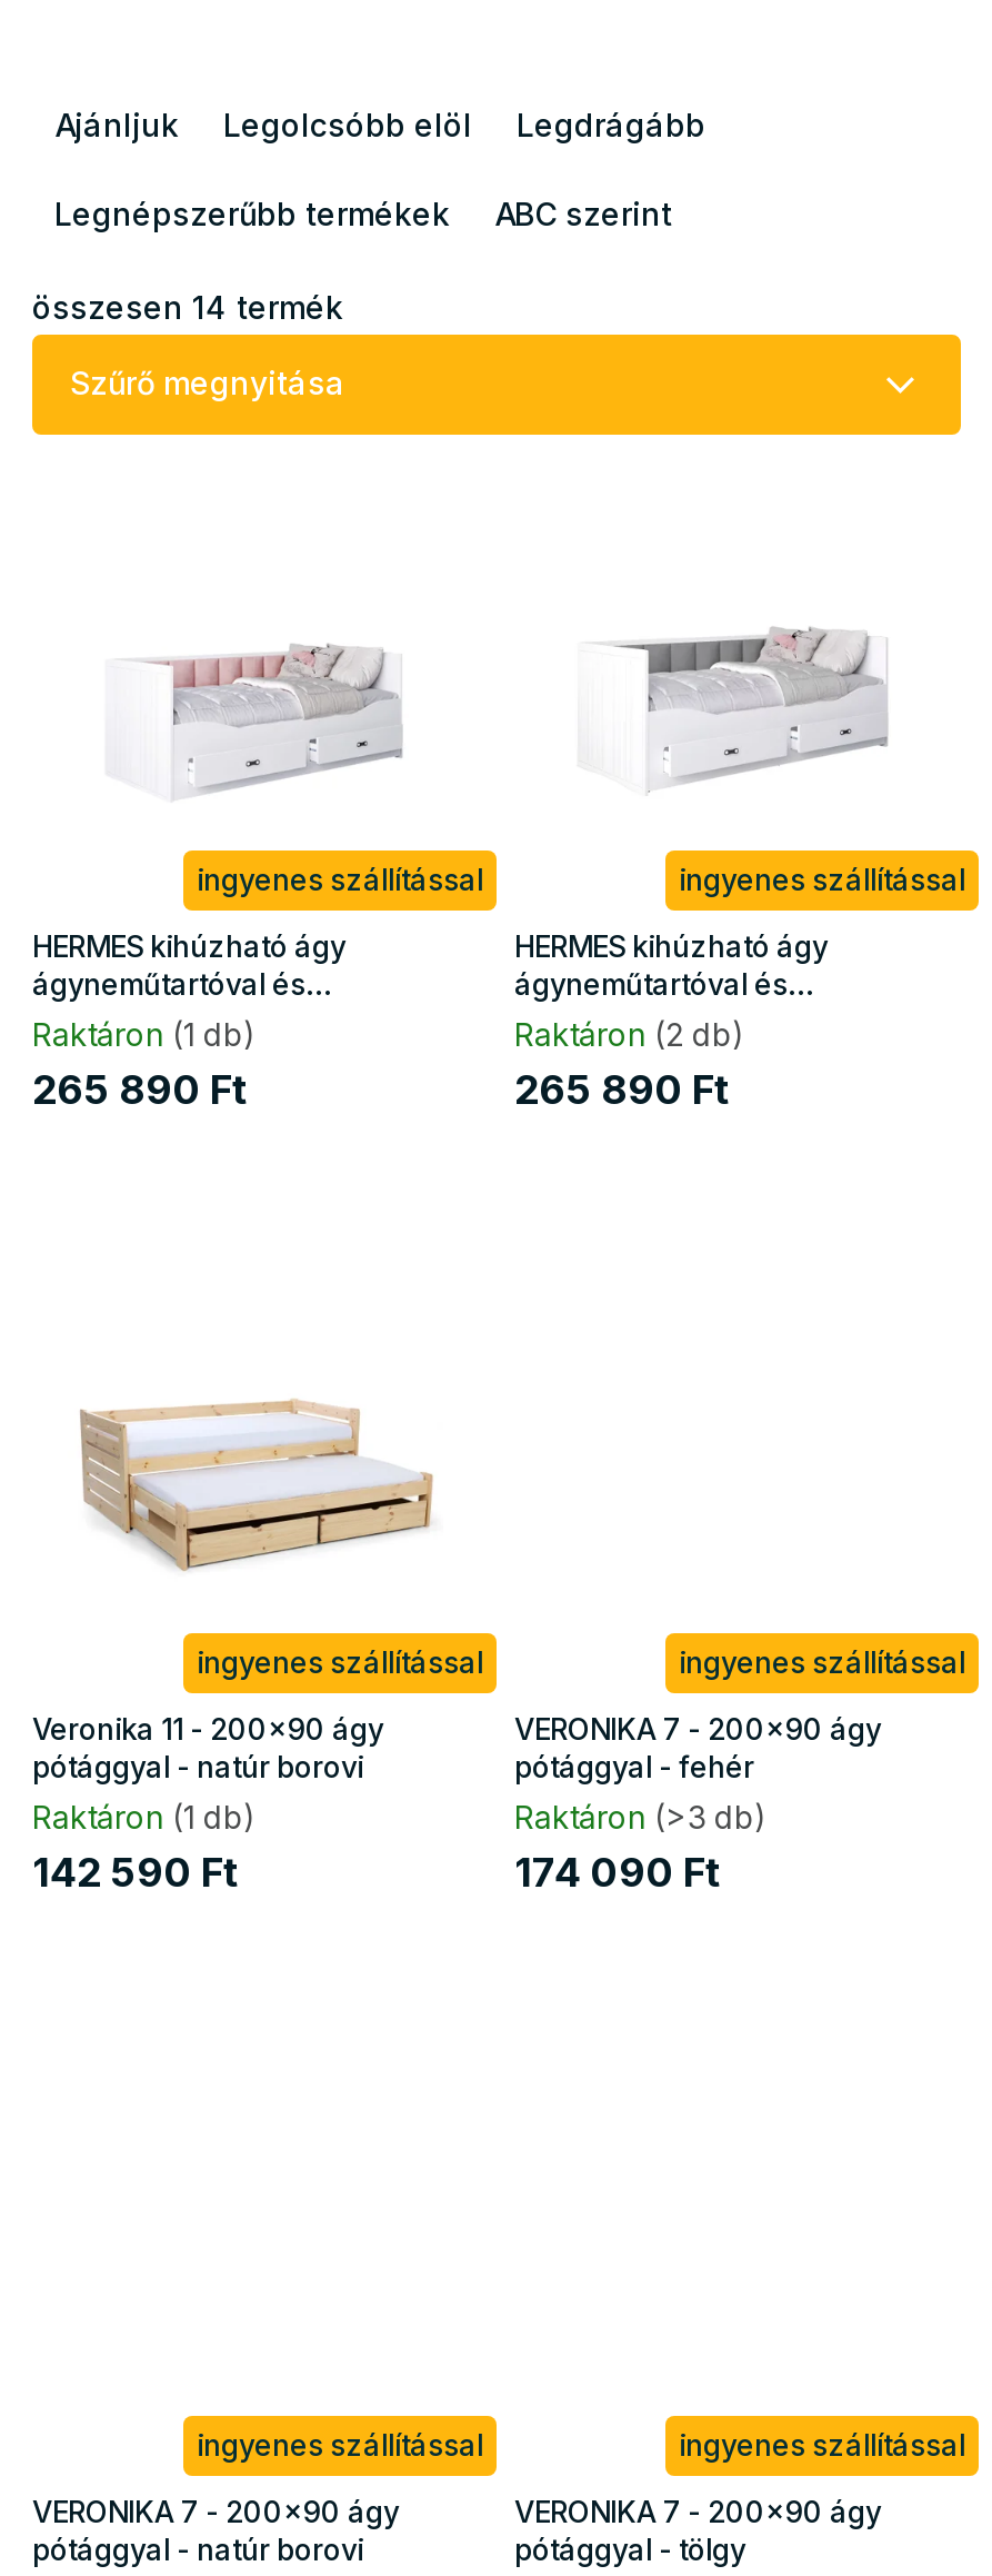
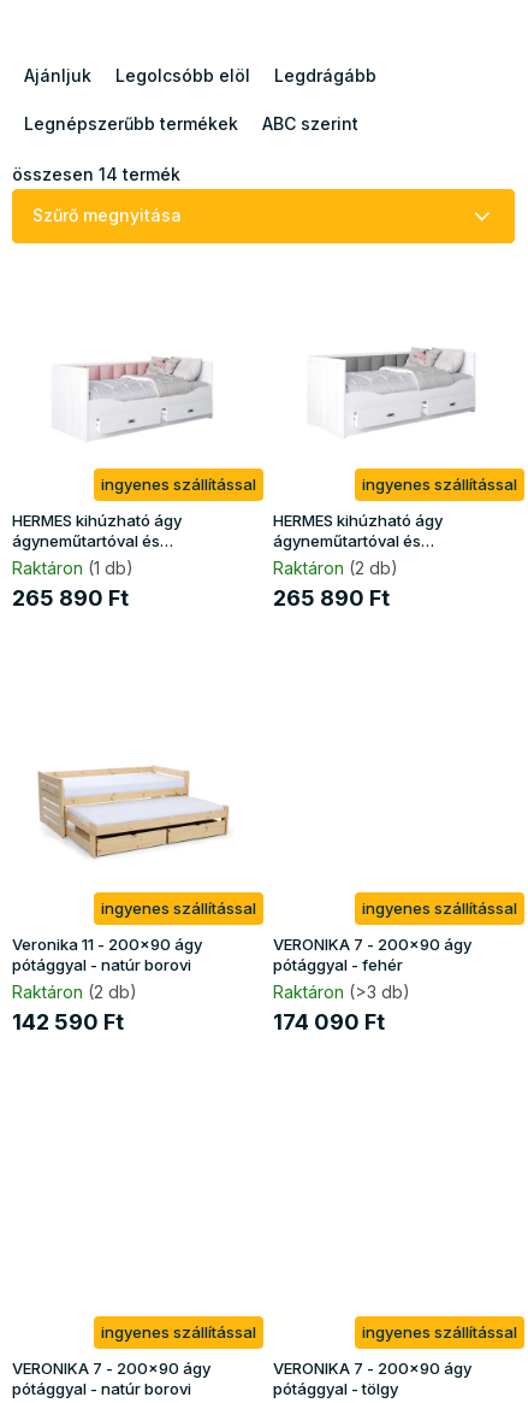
- Raktáron (1 db)
+ Raktáron (2 db)
